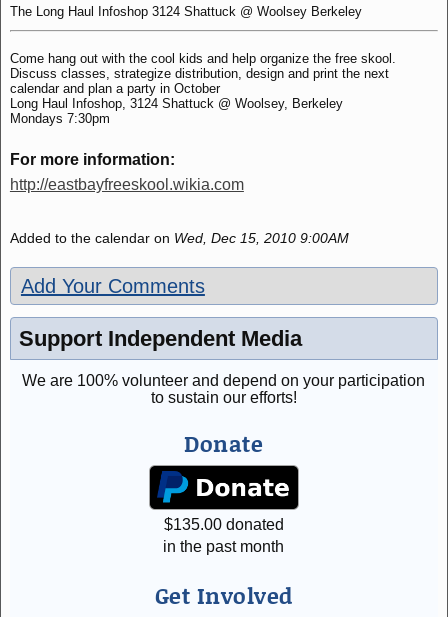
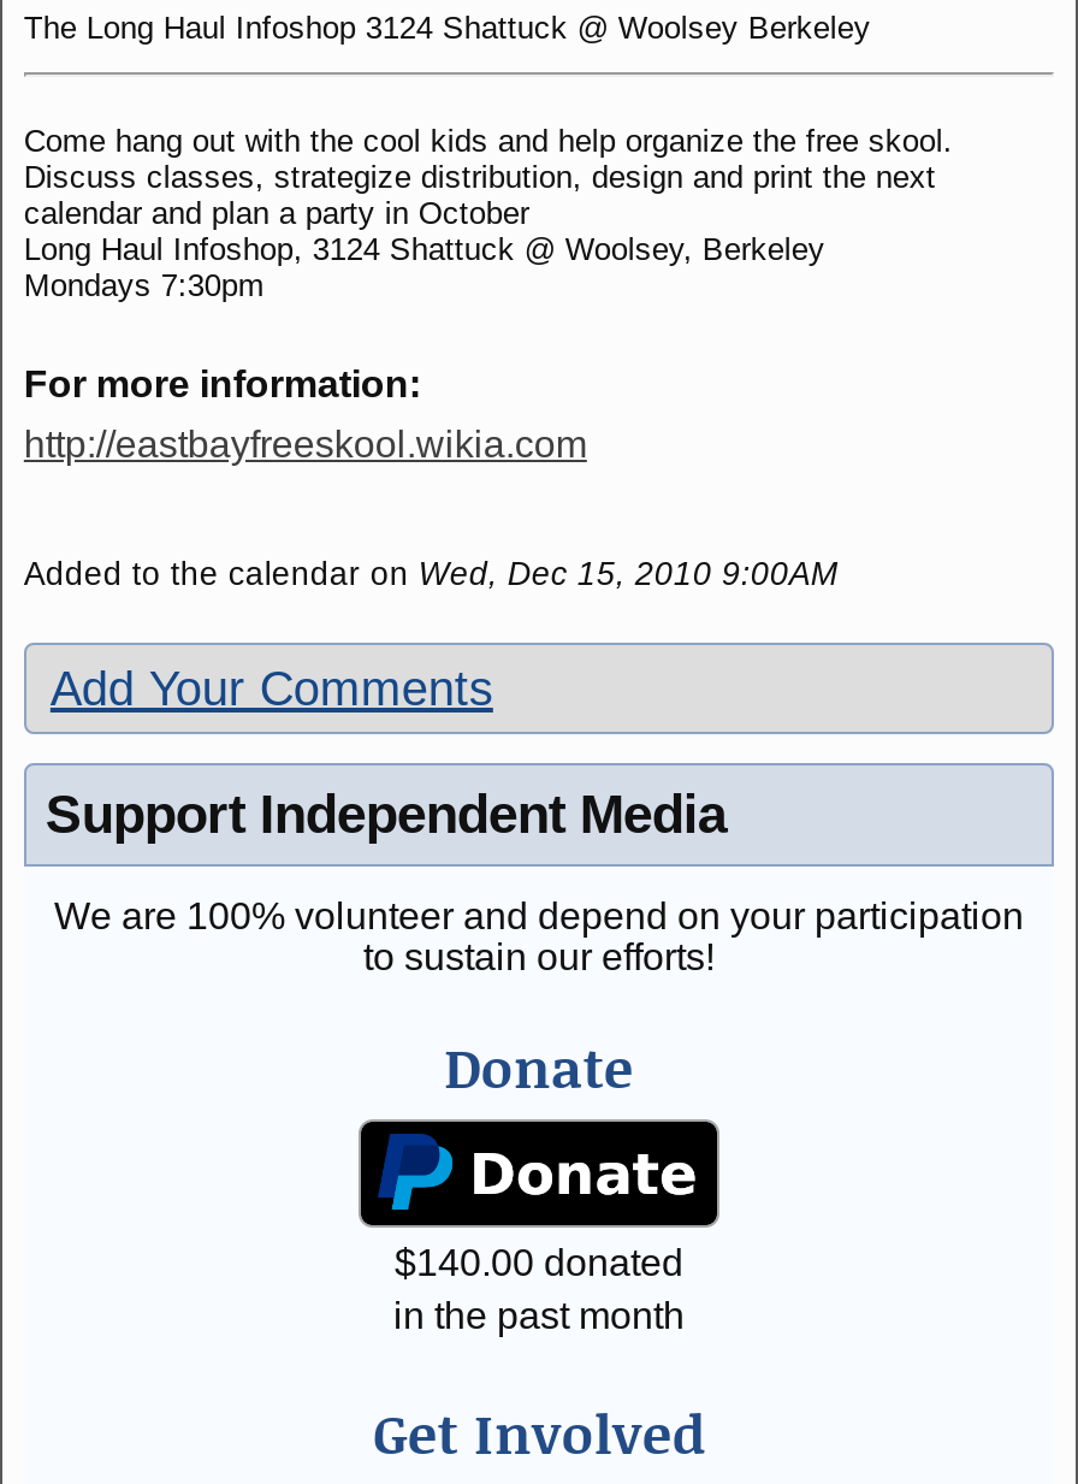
- $135.00 donated
+ $140.00 donated
